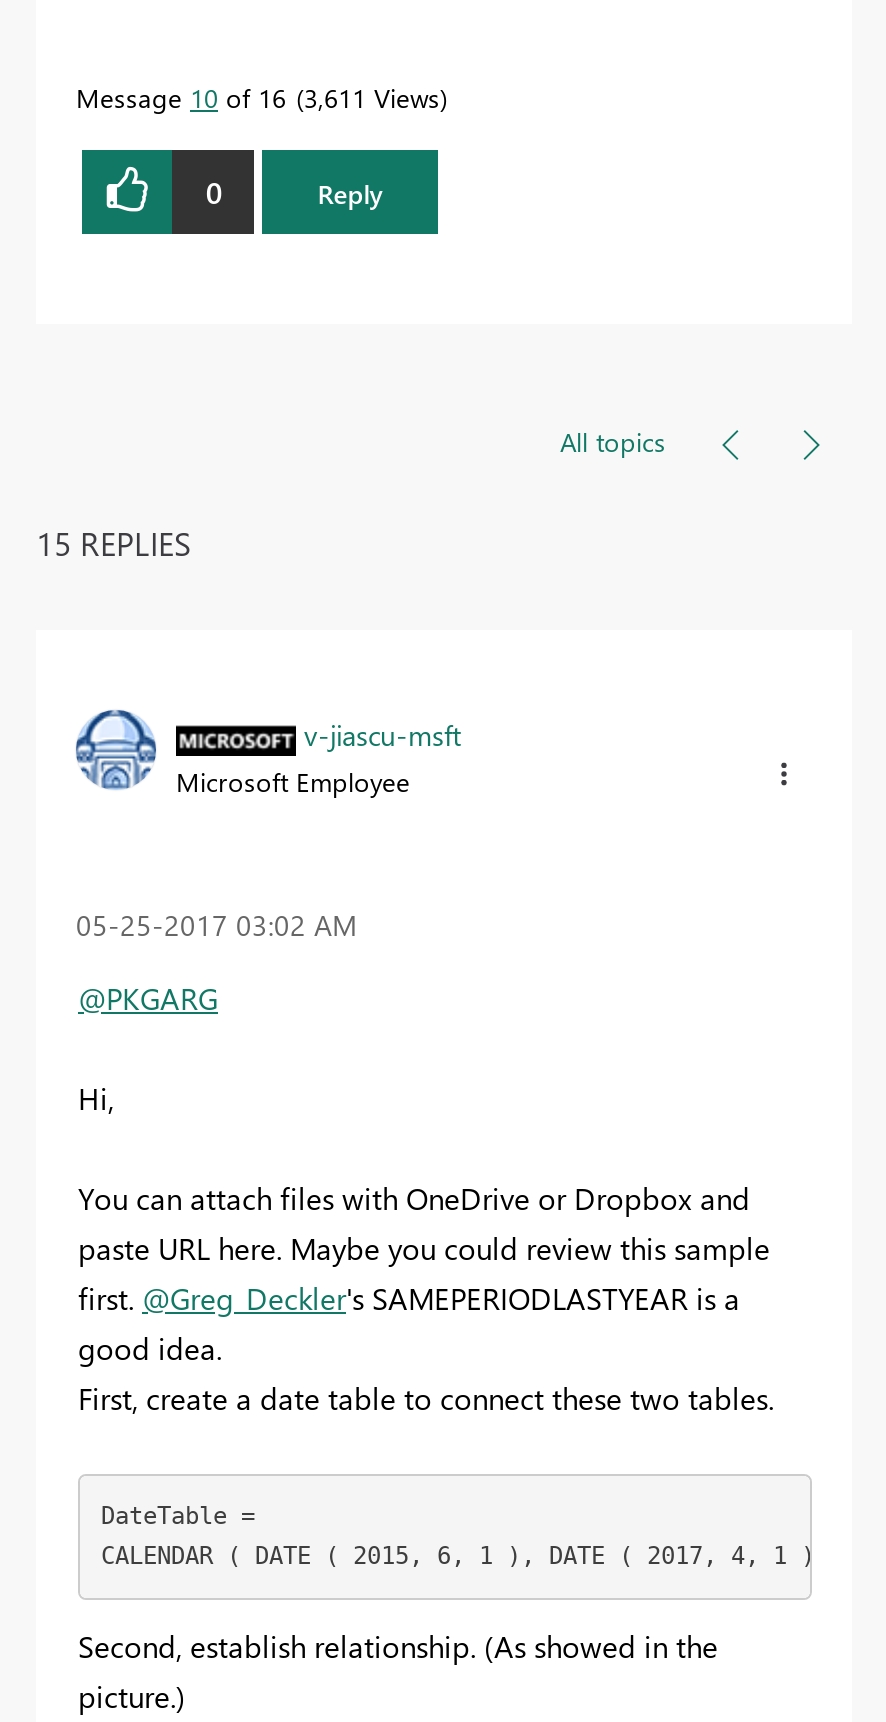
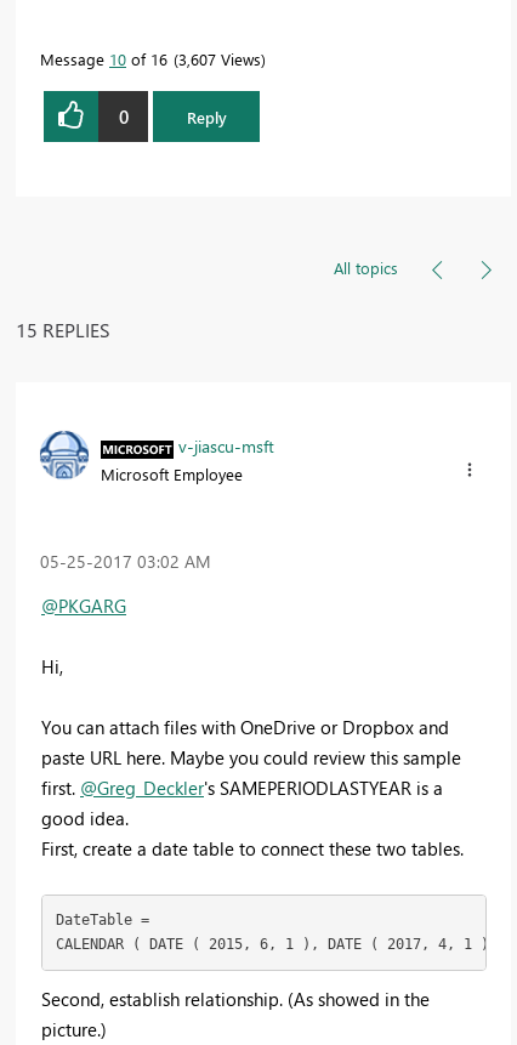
- Message 10 of 16 3,611 Views
+ Message 10 of 16 3,607 Views
